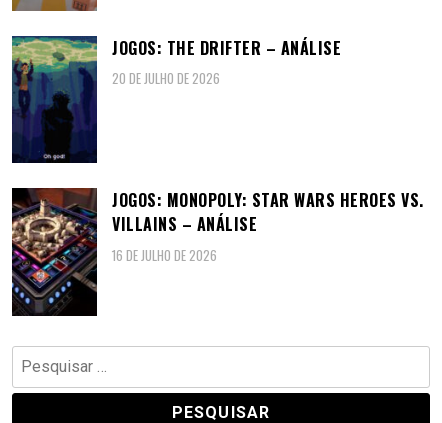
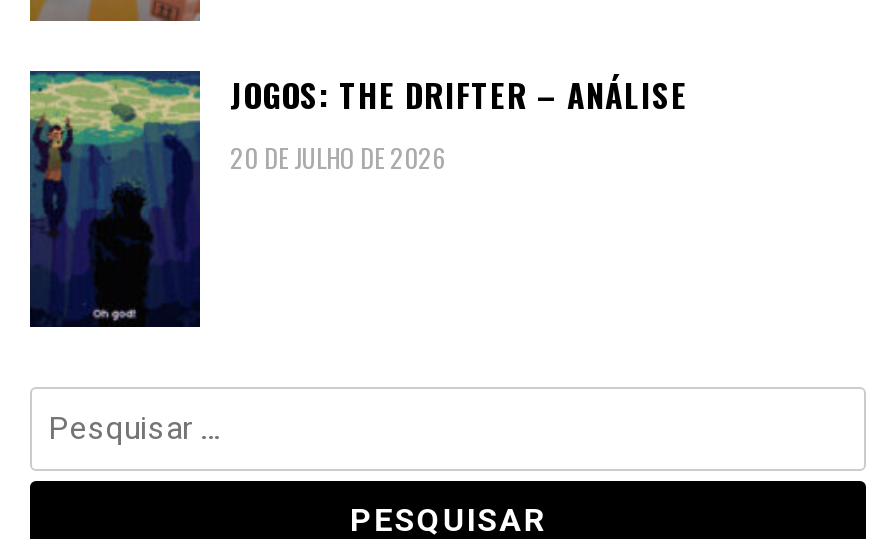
- [image]
- JOGOS: MONOPOLY: STAR WARS HEROES VS.
- VILLAINS – ANÁLISE
- 16 DE JULHO DE 2026
